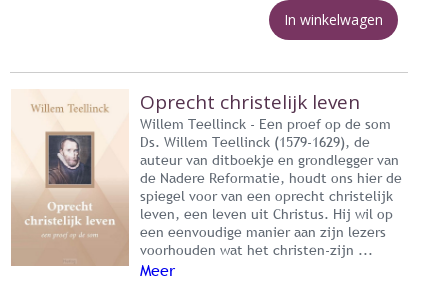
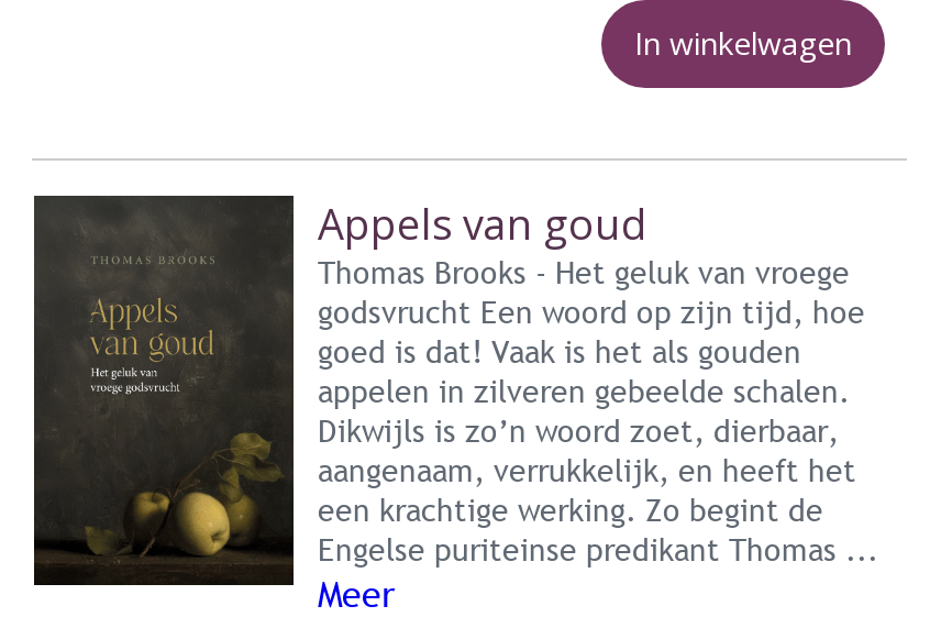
- [image]
- Oprecht christelijk leven
- Willem Teellinck - Een proef op de som
- Ds. Willem Teellinck (1579-1629), de
- auteur van ditboekje en grondlegger van
- de Nadere Reformatie, houdt ons hier de
- spiegel voor van een oprecht christelijk
- leven, een leven uit Christus. Hij wil op
- een eenvoudige manier aan zijn lezers
- voorhouden wat het christen-zijn ...
+ [image]
+ Appels van goud
+ Thomas Brooks - Het geluk van vroege
+ godsvrucht Een woord op zijn tijd, hoe
+ goed is dat! Vaak is het als gouden
+ appelen in zilveren gebeelde schalen.
+ Dikwijls is zo’n woord zoet, dierbaar,
+ aangenaam, verrukkelijk, en heeft het
+ een krachtige werking. Zo begint de
+ Engelse puriteinse predikant Thomas ...
